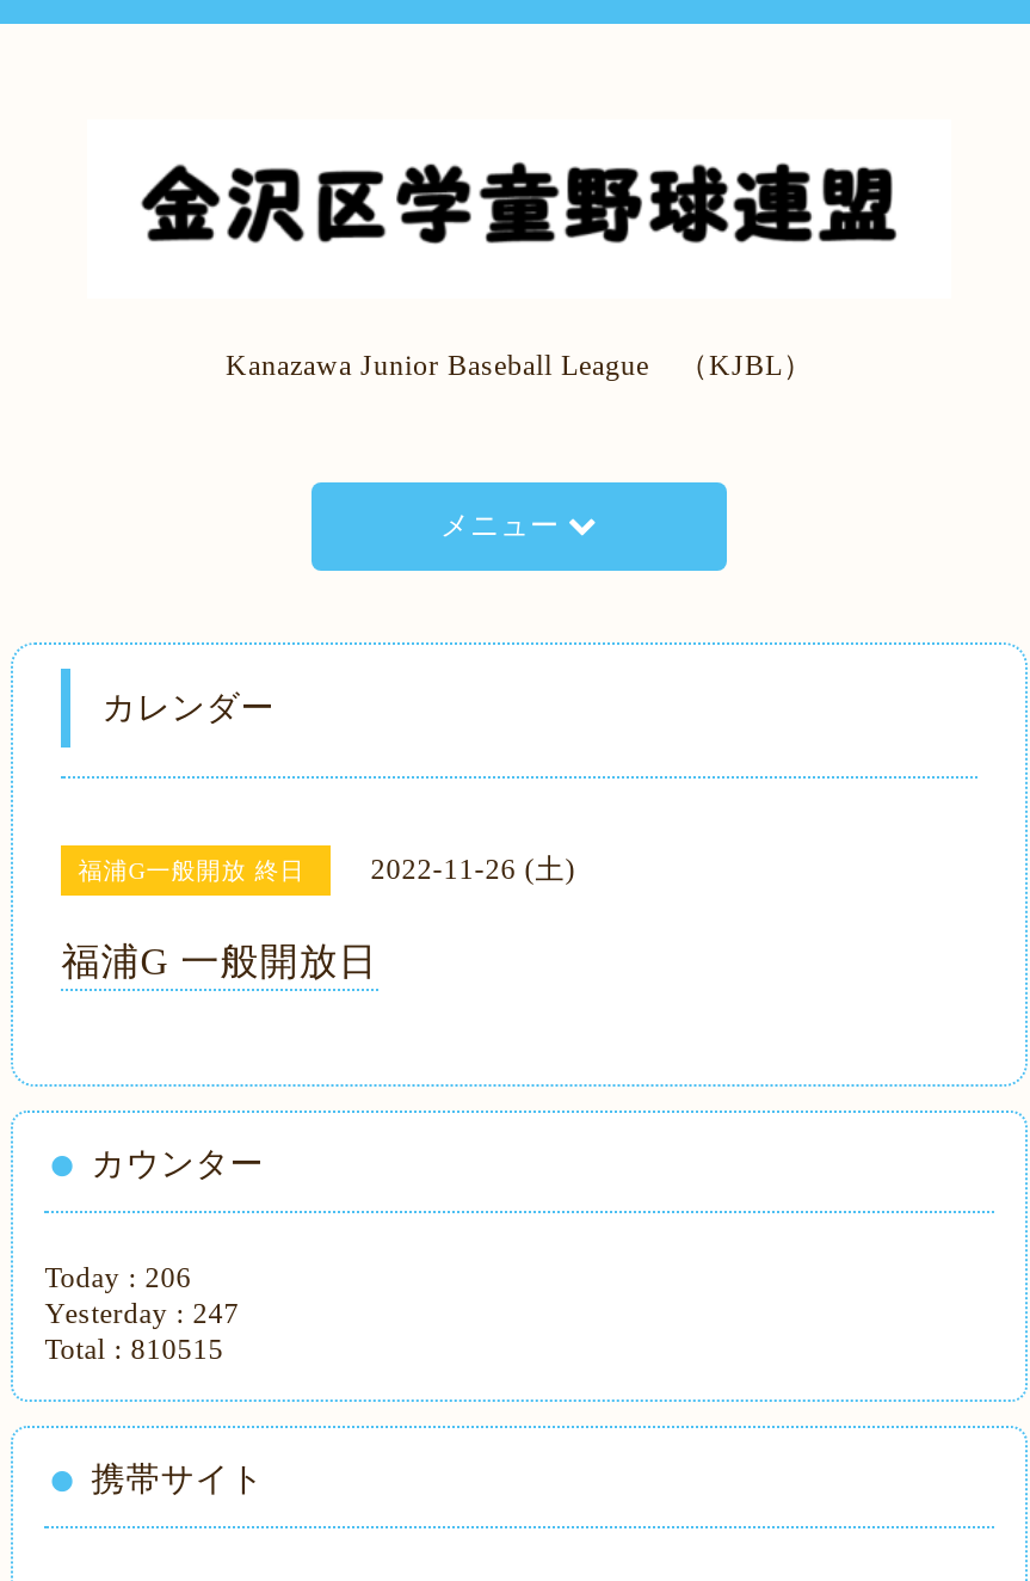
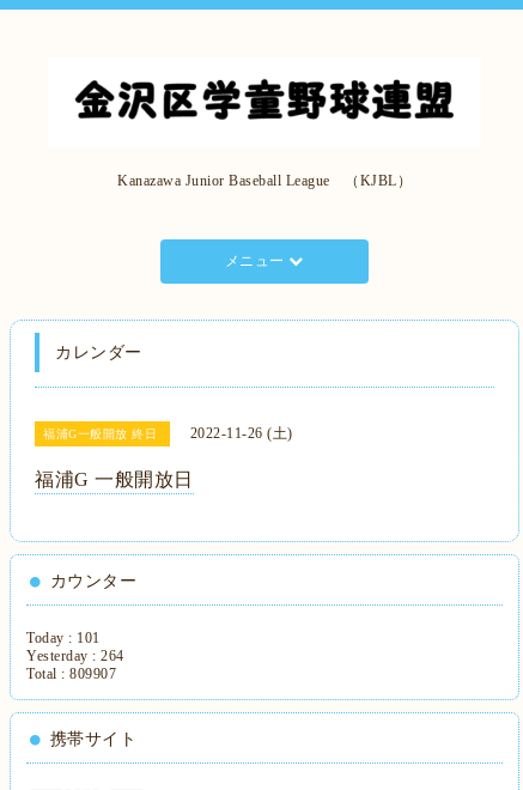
- Today : 206
+ Today : 101

- Yesterday : 247
+ Yesterday : 264

- Total : 810515
+ Total : 809907
